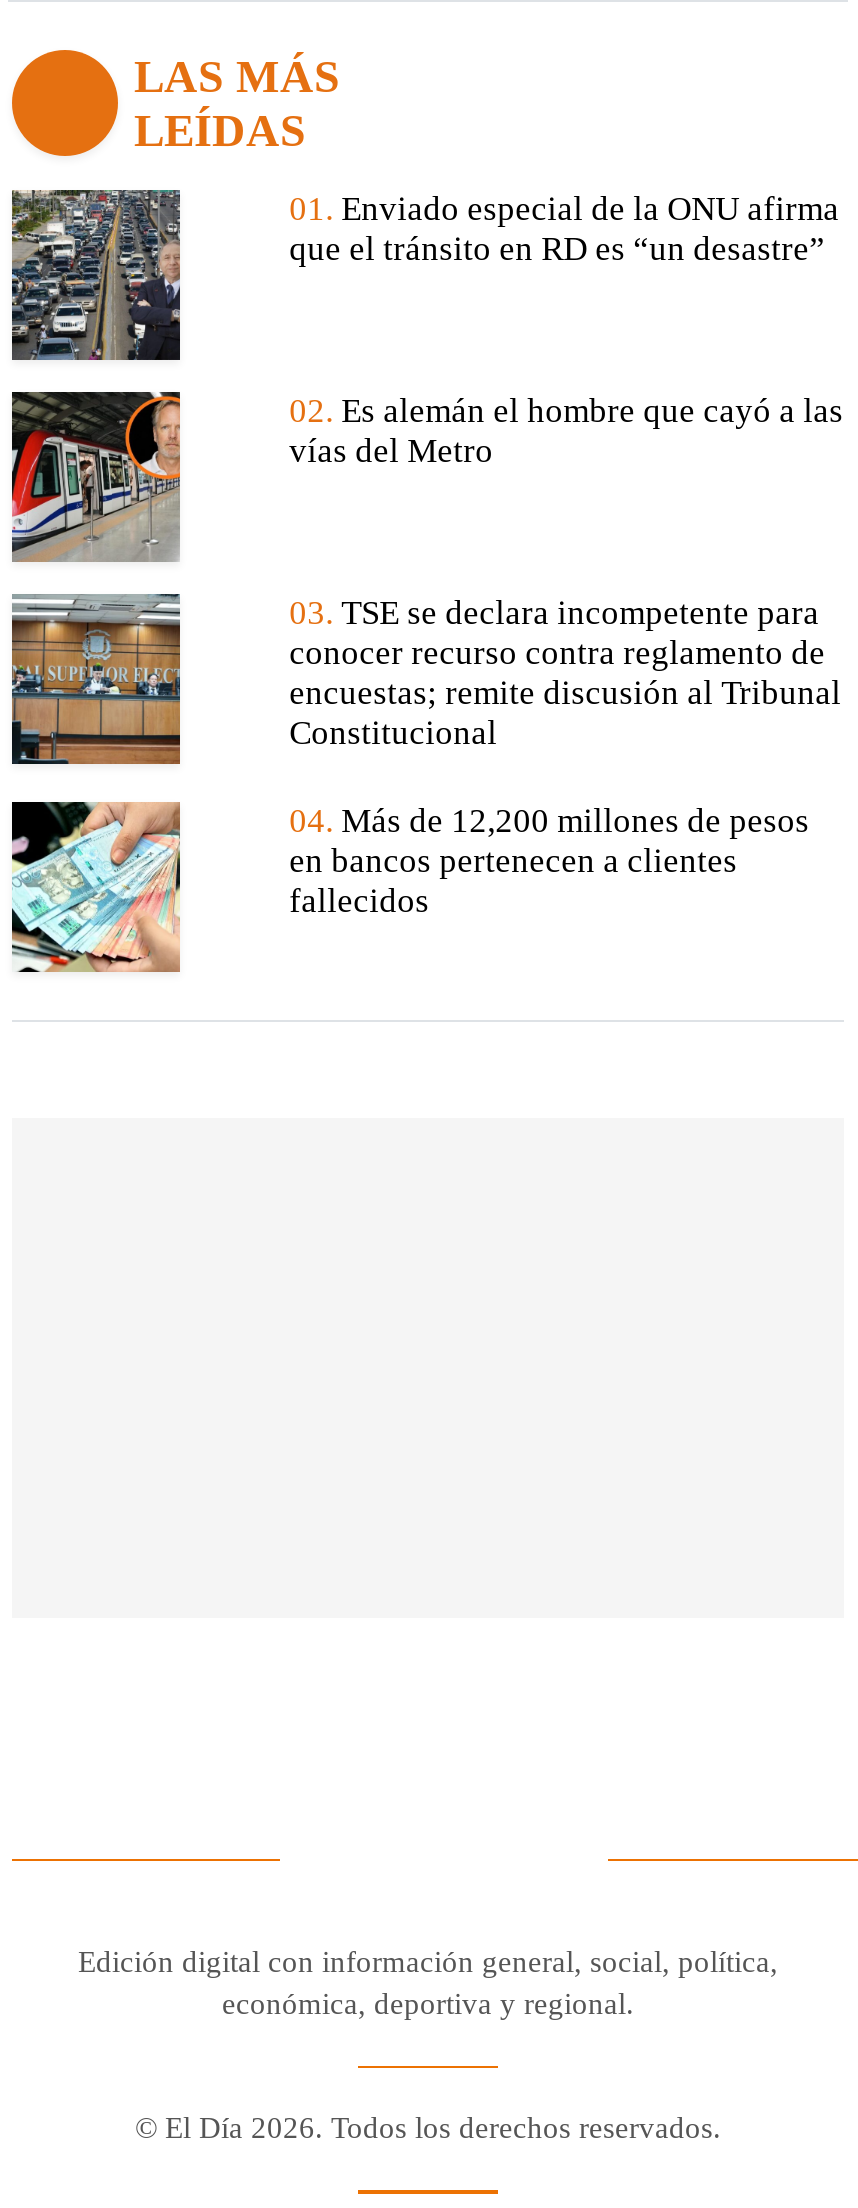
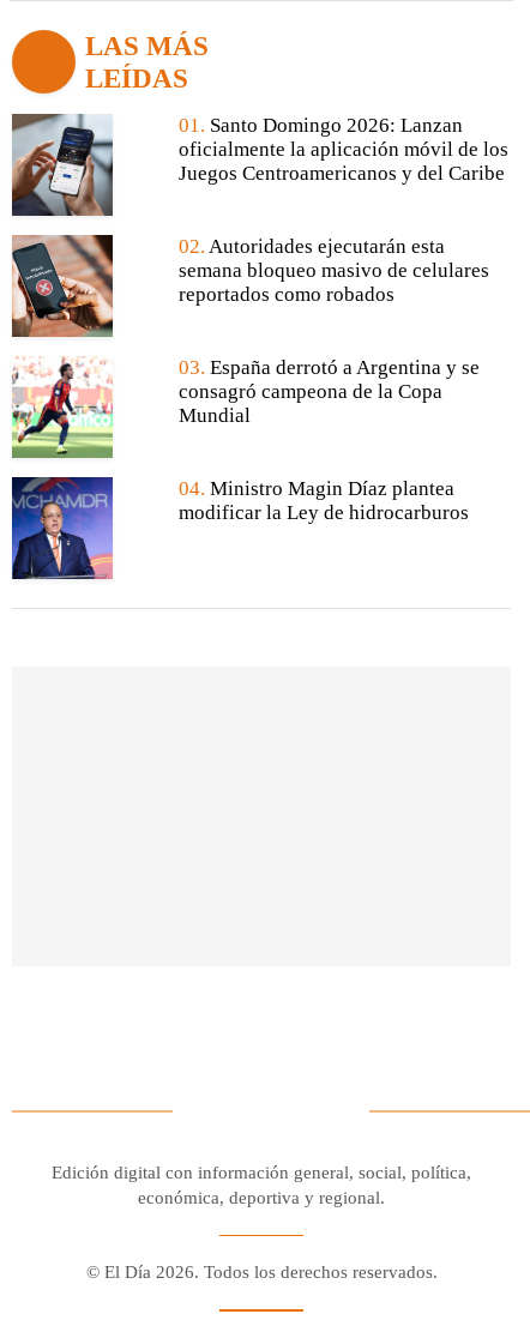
- [image]
+ [image]

- 01. Enviado especial de la ONU afirma
- que el tránsito en RD es “un desastre”
+ 01. Santo Domingo 2026: Lanzan
+ oficialmente la aplicación móvil de los
+ Juegos Centroamericanos y del Caribe

- [image]
+ [image]

- 02. Es alemán el hombre que cayó a las
- vías del Metro
+ 02. Autoridades ejecutarán esta
+ semana bloqueo masivo de celulares
+ reportados como robados

- [image]
+ [image]

- 03. TSE se declara incompetente para
- conocer recurso contra reglamento de
- encuestas; remite discusión al Tribunal
- Constitucional
+ 03. España derrotó a Argentina y se
+ consagró campeona de la Copa
+ Mundial

- [image]
+ [image]

- 04. Más de 12,200 millones de pesos
- en bancos pertenecen a clientes
- fallecidos
+ 04. Ministro Magin Díaz plantea
+ modificar la Ley de hidrocarburos
